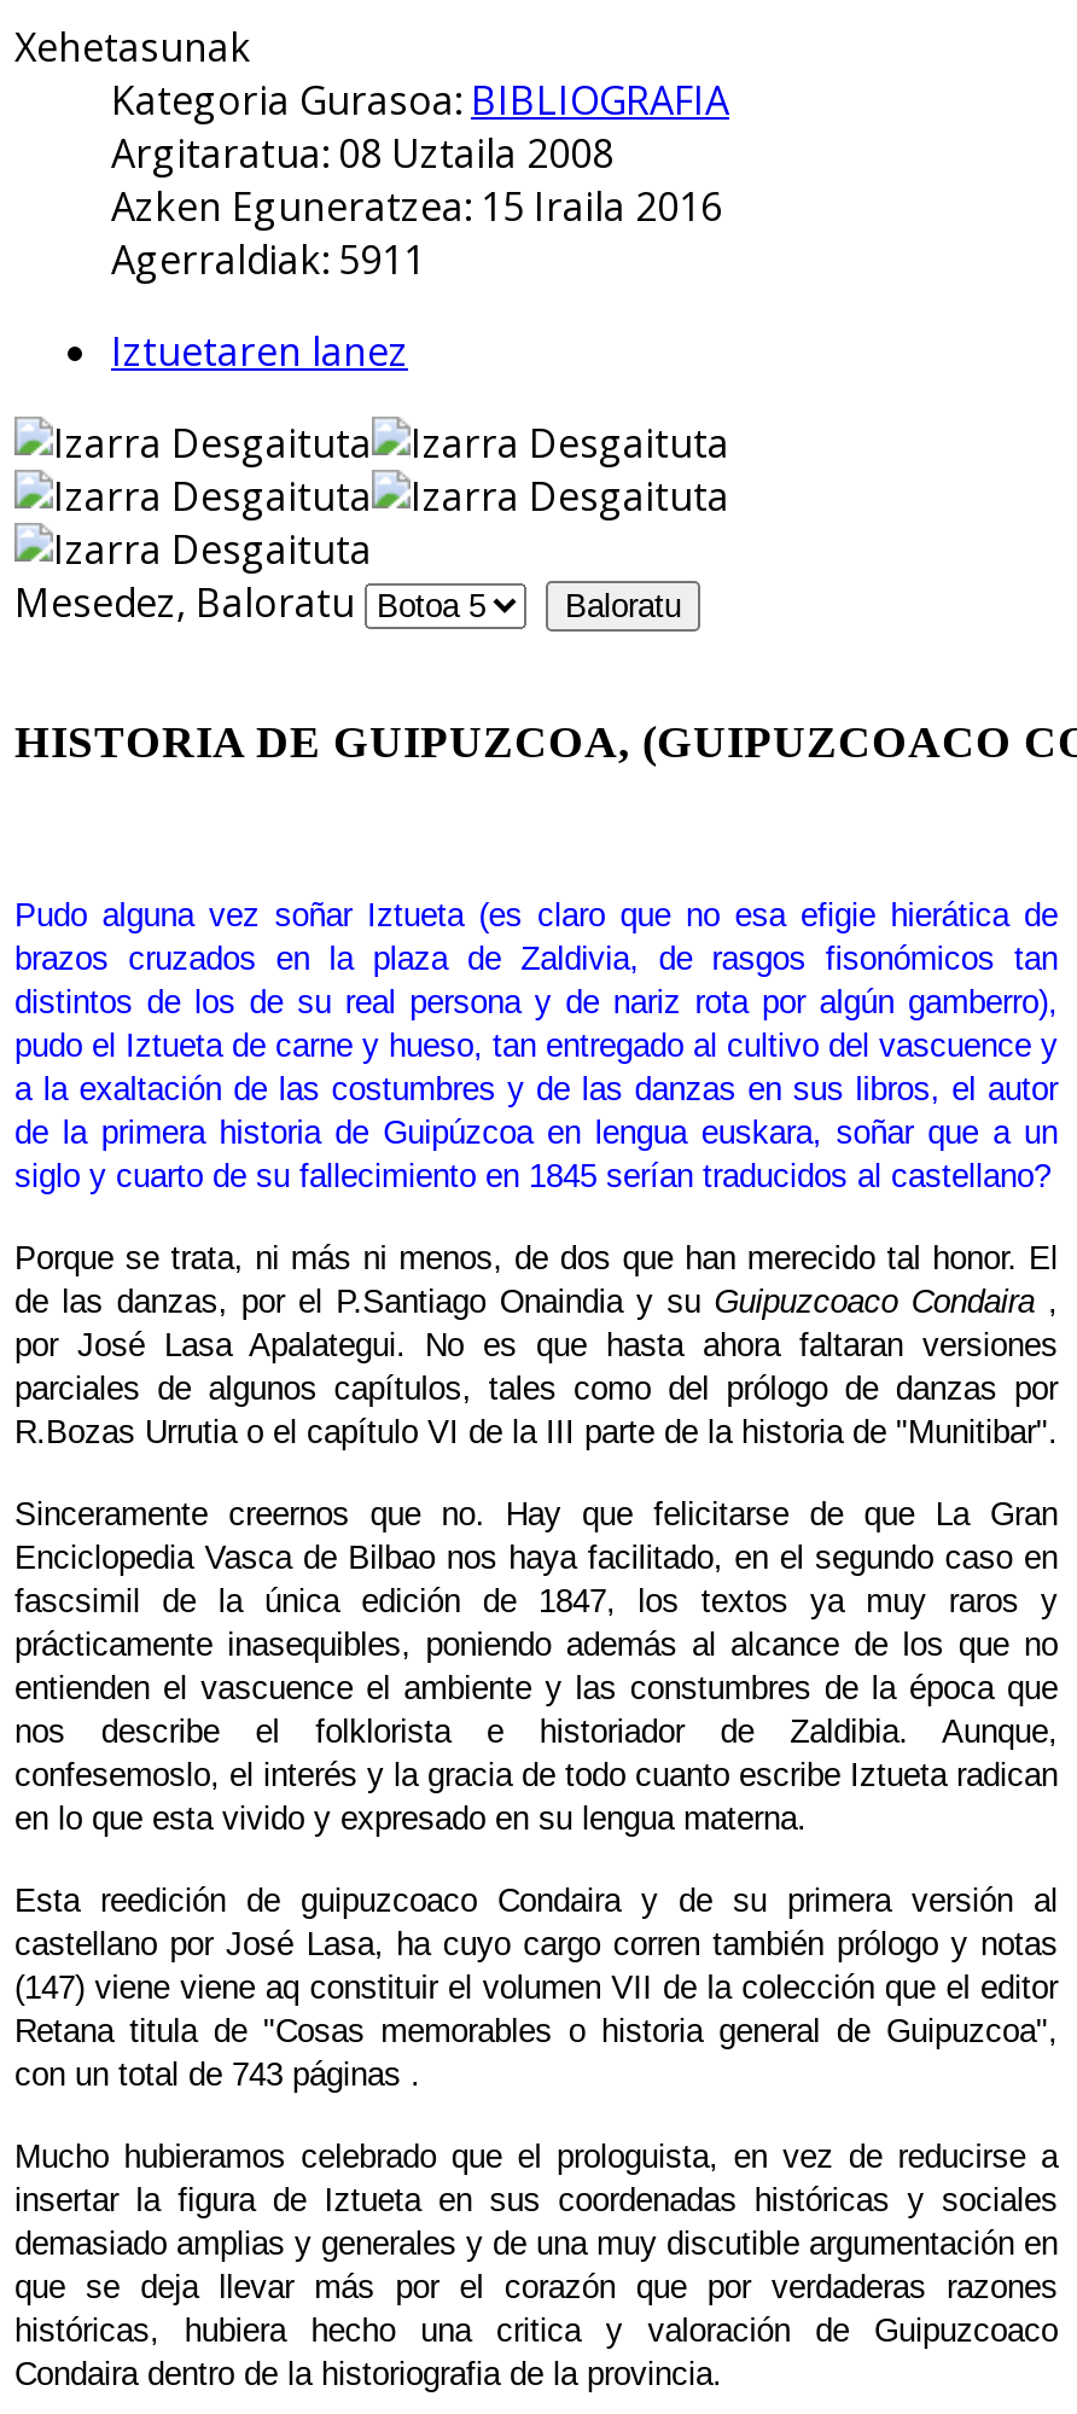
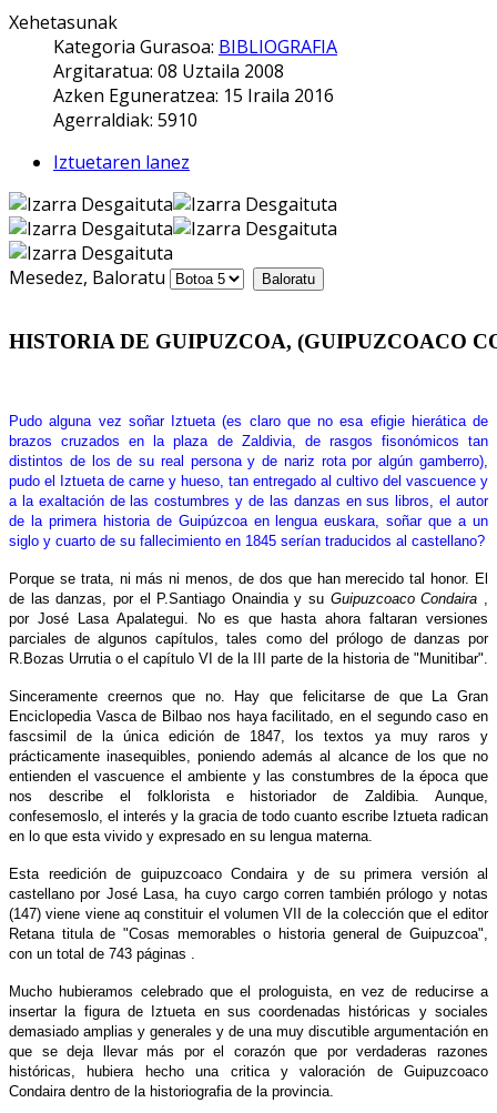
- Agerraldiak: 5911
+ Agerraldiak: 5910
